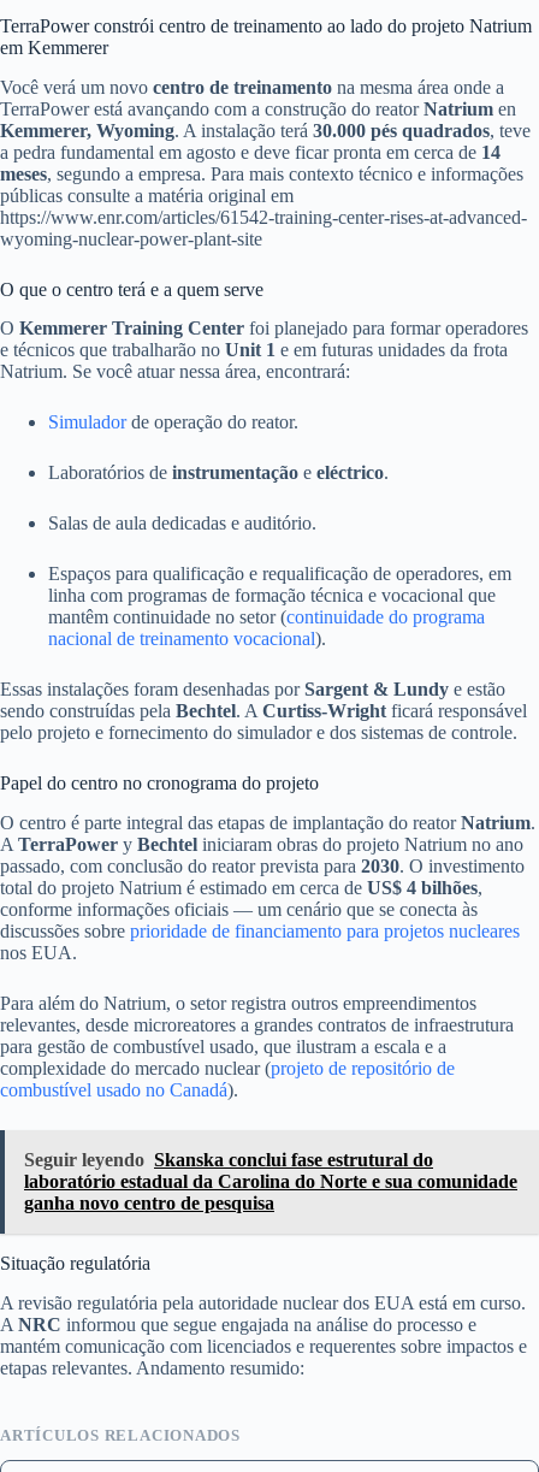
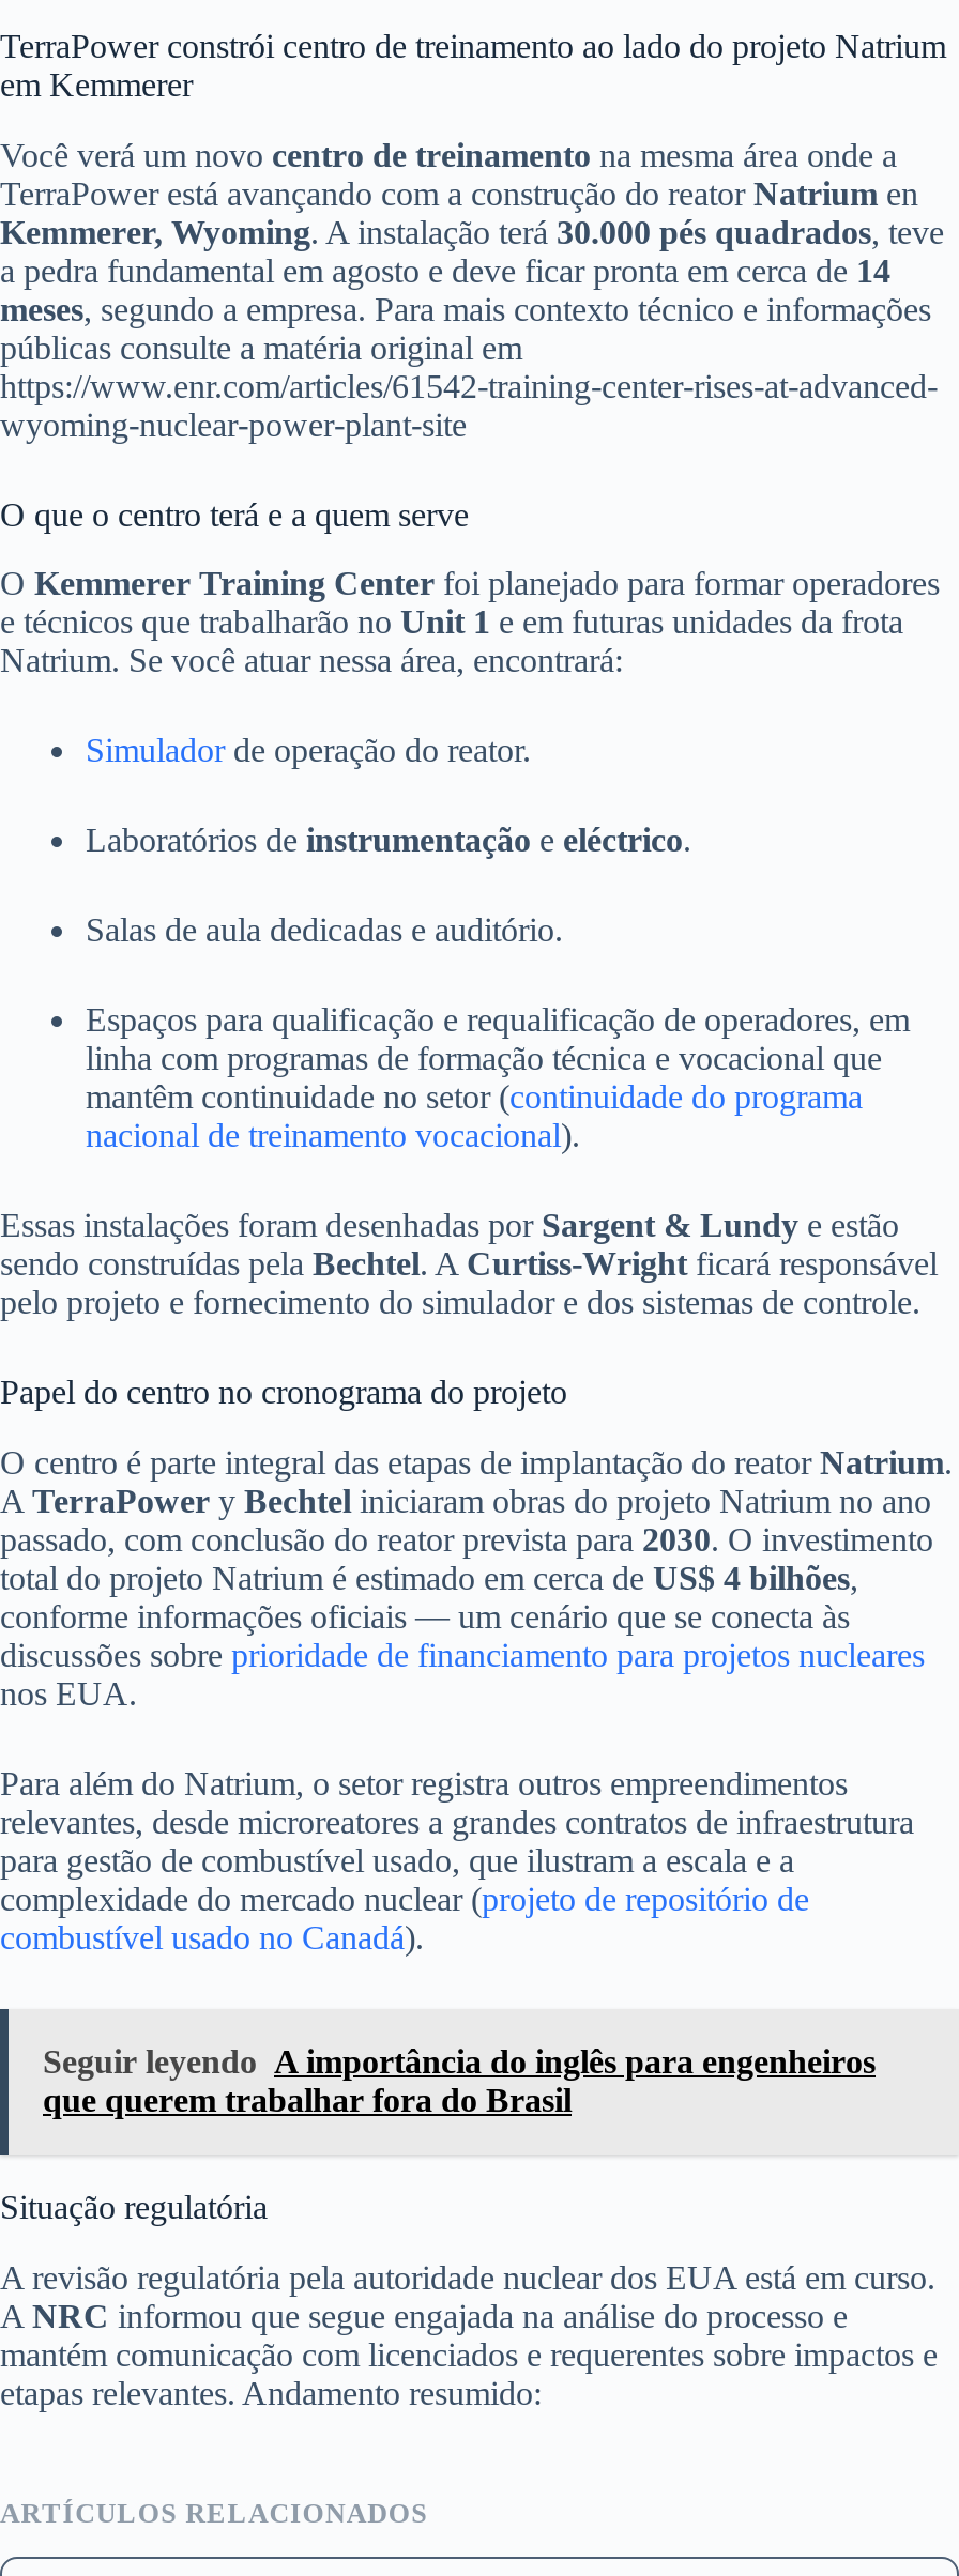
- Seguir leyendo Skanska conclui fase estrutural do
- laboratório estadual da Carolina do Norte e sua comunidade
- ganha novo centro de pesquisa
+ Seguir leyendo A importância do inglês para engenheiros
+ que querem trabalhar fora do Brasil
